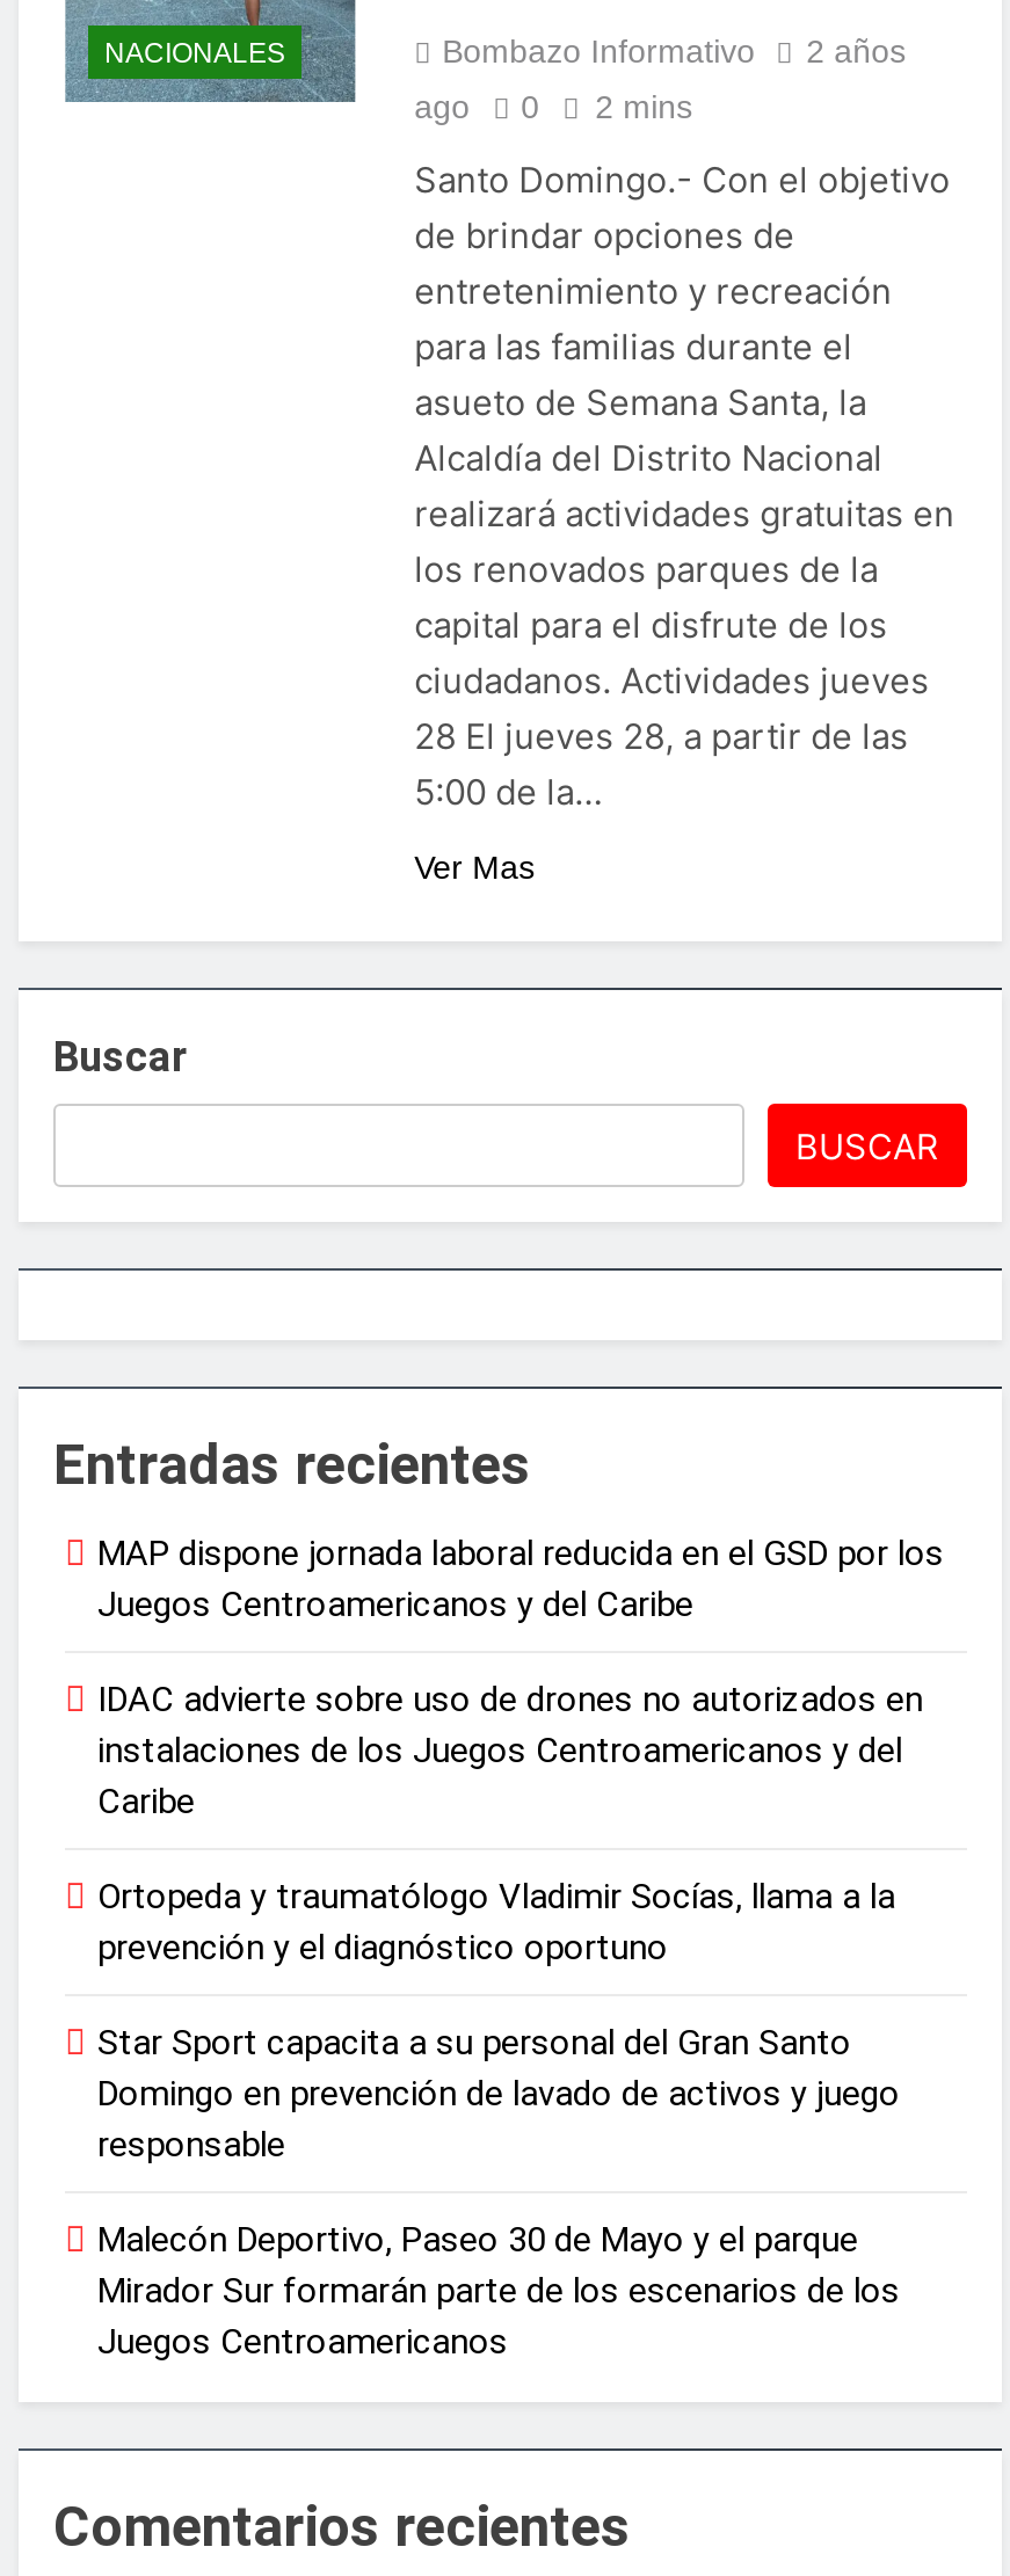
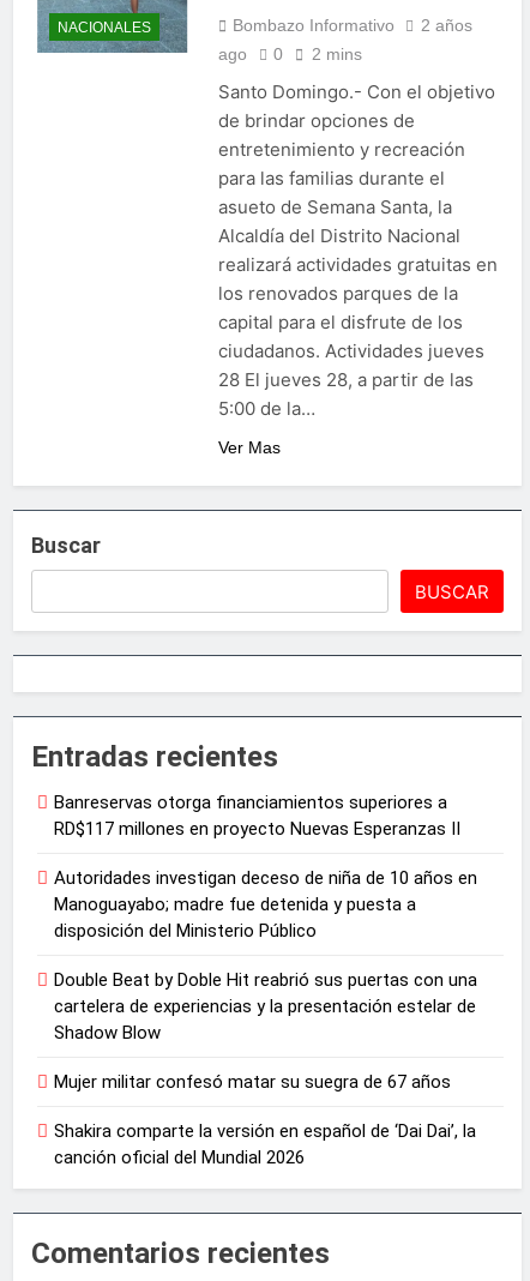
- MAP dispone jornada laboral reducida en el GSD por los
- Juegos Centroamericanos y del Caribe
+ Banreservas otorga financiamientos superiores a
+ RD$117 millones en proyecto Nuevas Esperanzas II

- IDAC advierte sobre uso de drones no autorizados en
- instalaciones de los Juegos Centroamericanos y del
- Caribe
+ Autoridades investigan deceso de niña de 10 años en
+ Manoguayabo; madre fue detenida y puesta a
+ disposición del Ministerio Público

- Ortopeda y traumatólogo Vladimir Socías, llama a la
- prevención y el diagnóstico oportuno
+ Double Beat by Doble Hit reabrió sus puertas con una
+ cartelera de experiencias y la presentación estelar de
+ Shadow Blow

- Star Sport capacita a su personal del Gran Santo
- Domingo en prevención de lavado de activos y juego
- responsable
+ Mujer militar confesó matar su suegra de 67 años

- Malecón Deportivo, Paseo 30 de Mayo y el parque
- Mirador Sur formarán parte de los escenarios de los
- Juegos Centroamericanos
+ Shakira comparte la versión en español de ‘Dai Dai’, la
+ canción oficial del Mundial 2026
